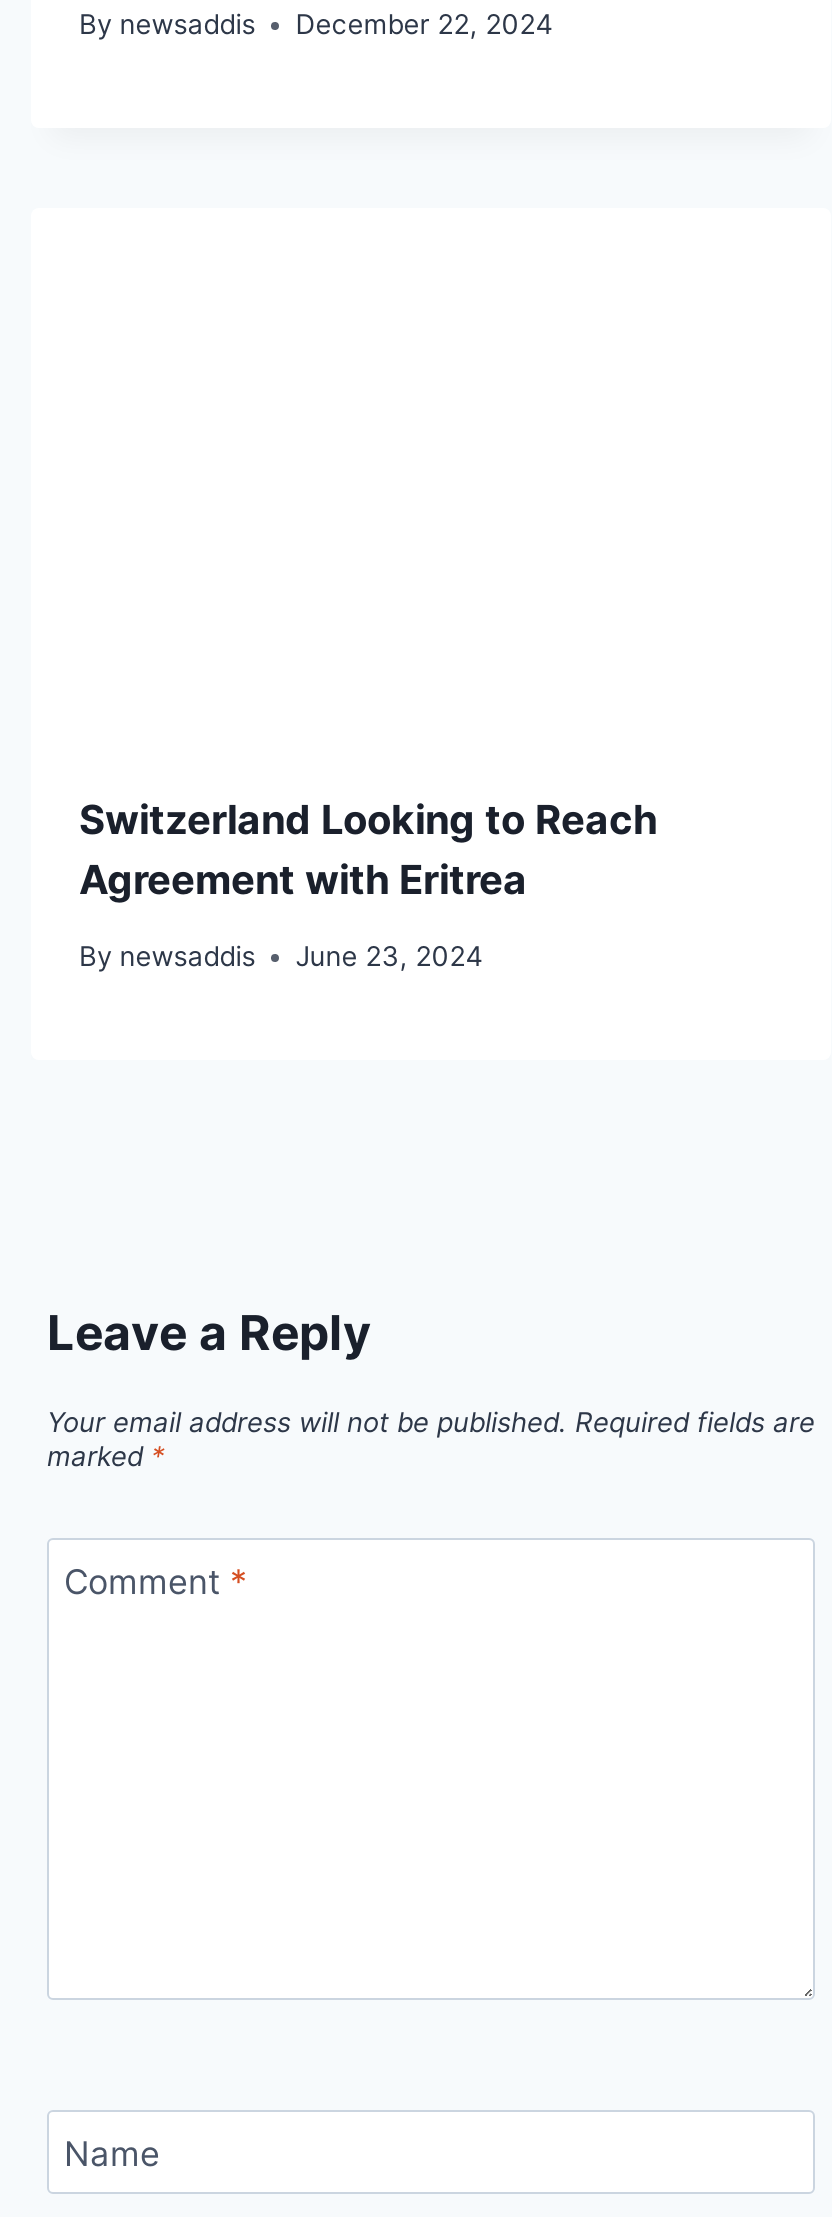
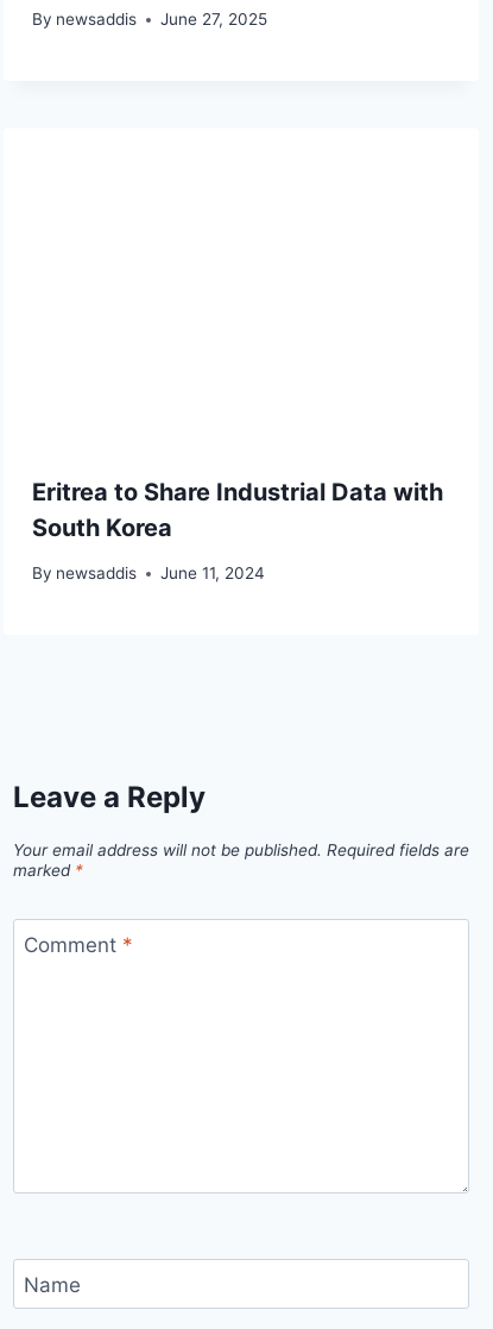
- By newsaddis December 22, 2024
+ By newsaddis June 27, 2025

- Switzerland Looking to Reach
- Agreement with Eritrea
+ Eritrea to Share Industrial Data with
+ South Korea

- By newsaddis June 23, 2024
+ By newsaddis June 11, 2024
